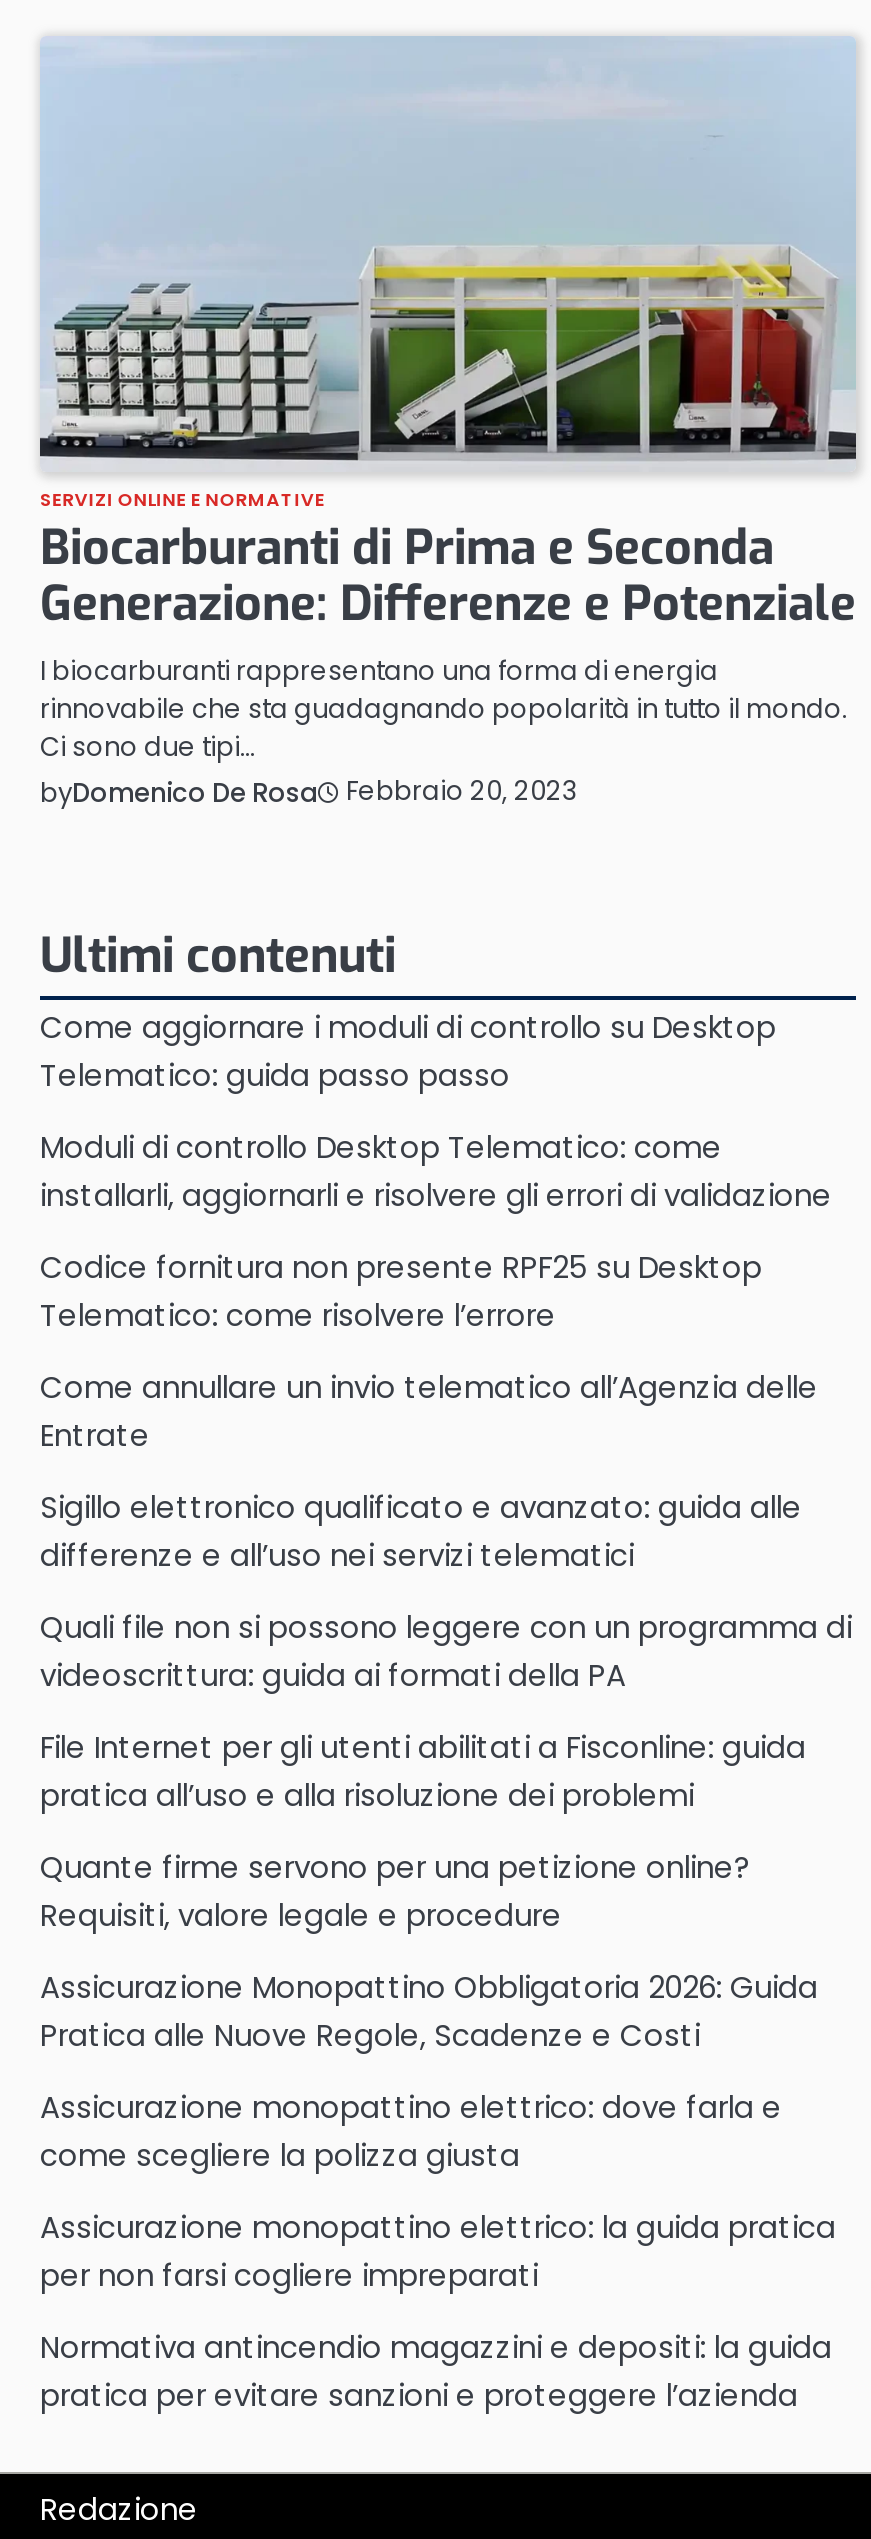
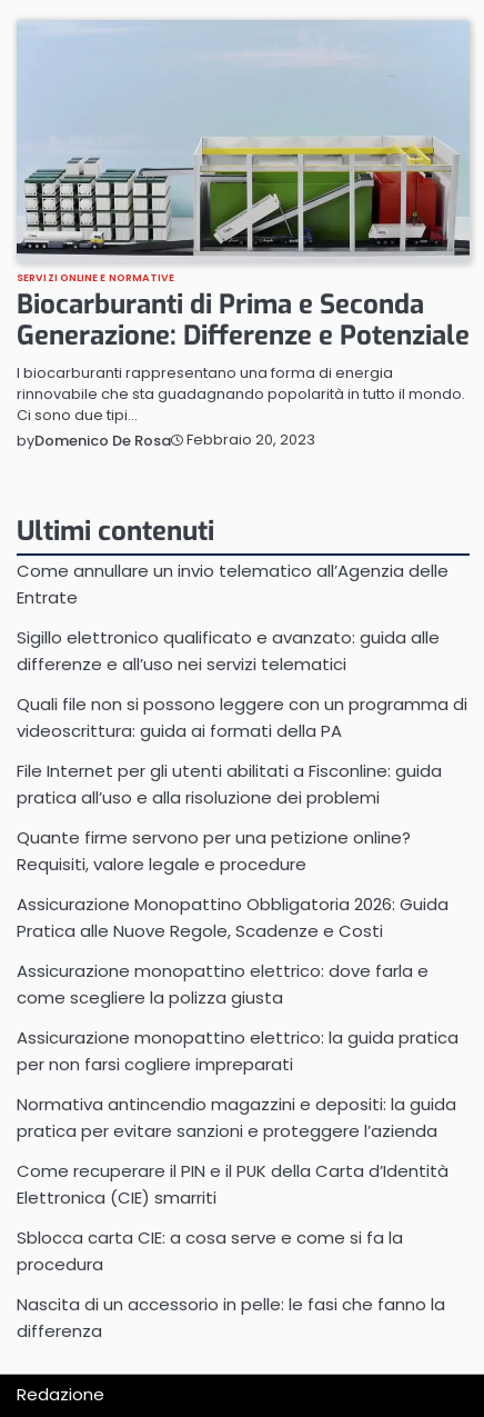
- Come aggiornare i moduli di controllo su Desktop
- Telematico: guida passo passo
- Moduli di controllo Desktop Telematico: come
- installarli, aggiornarli e risolvere gli errori di validazione
- Codice fornitura non presente RPF25 su Desktop
- Telematico: come risolvere l’errore

moved up: Come annullare un invio telematico all’Agenzia delle | Entrate | Sigillo elettronico qualificato e avanzato: guida alle | ... | Normativa antincendio magazzini e depositi: la guida | pratica per evitare sanzioni e proteggere l’azienda

+ Come recuperare il PIN e il PUK della Carta d’Identità
+ Elettronica (CIE) smarriti
+ Sblocca carta CIE: a cosa serve e come si fa la
+ procedura
+ Nascita di un accessorio in pelle: le fasi che fanno la
+ differenza
